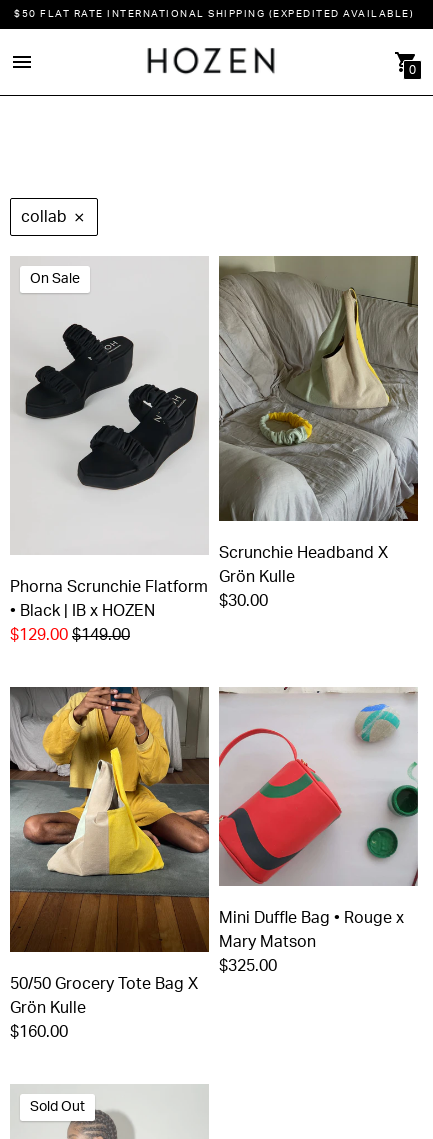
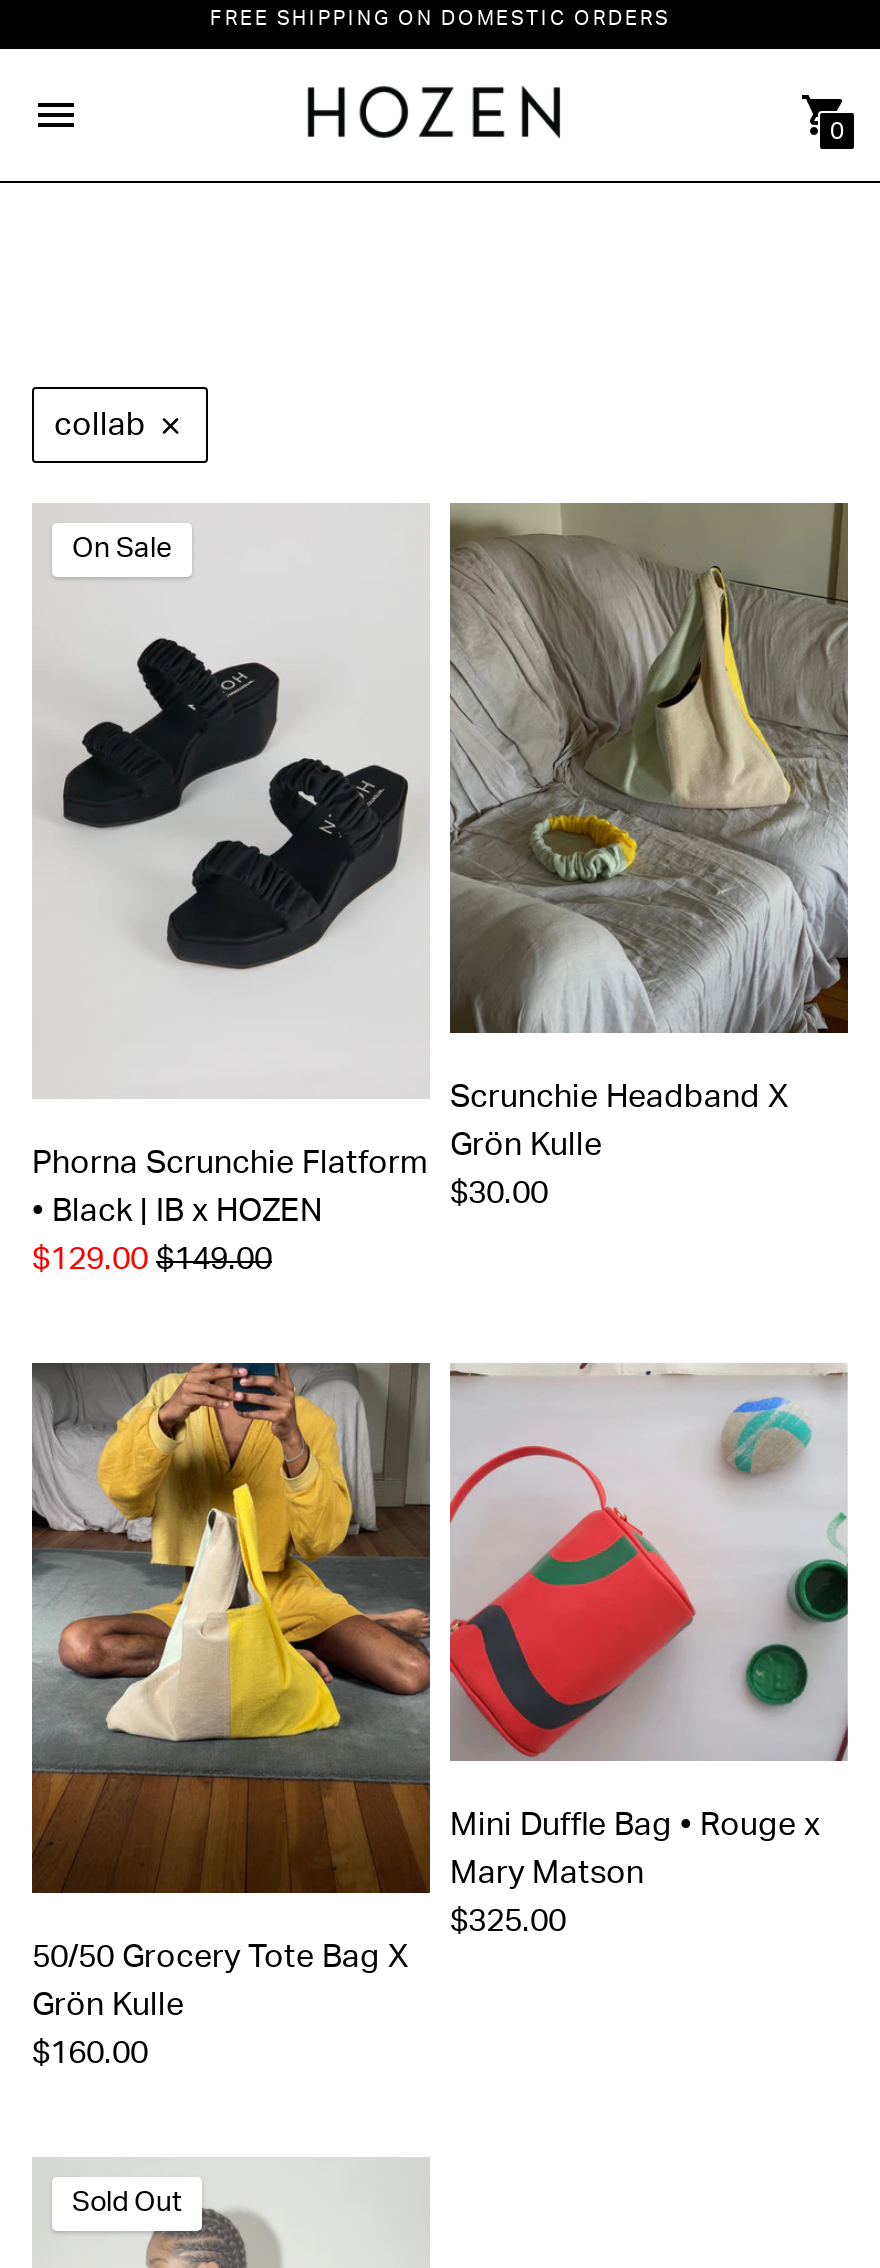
- $50 FLAT RATE INTERNATIONAL SHIPPING (EXPEDITED AVAILABLE)
+ FREE SHIPPING ON DOMESTIC ORDERS
